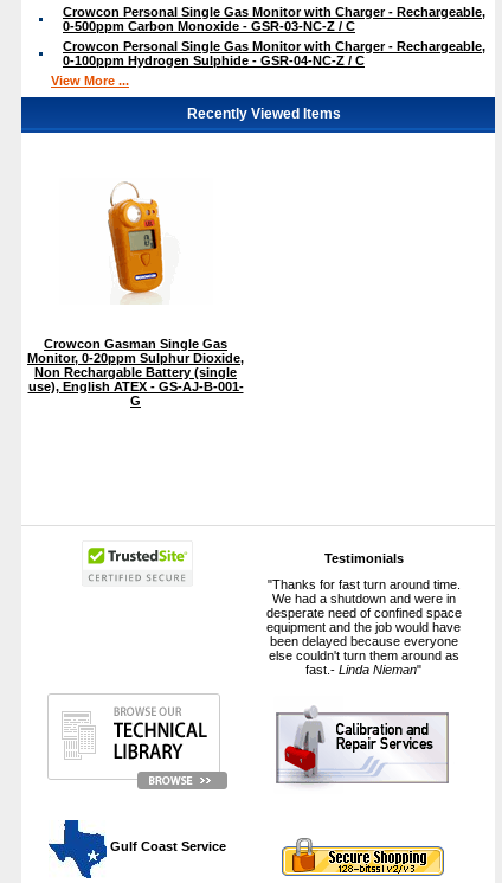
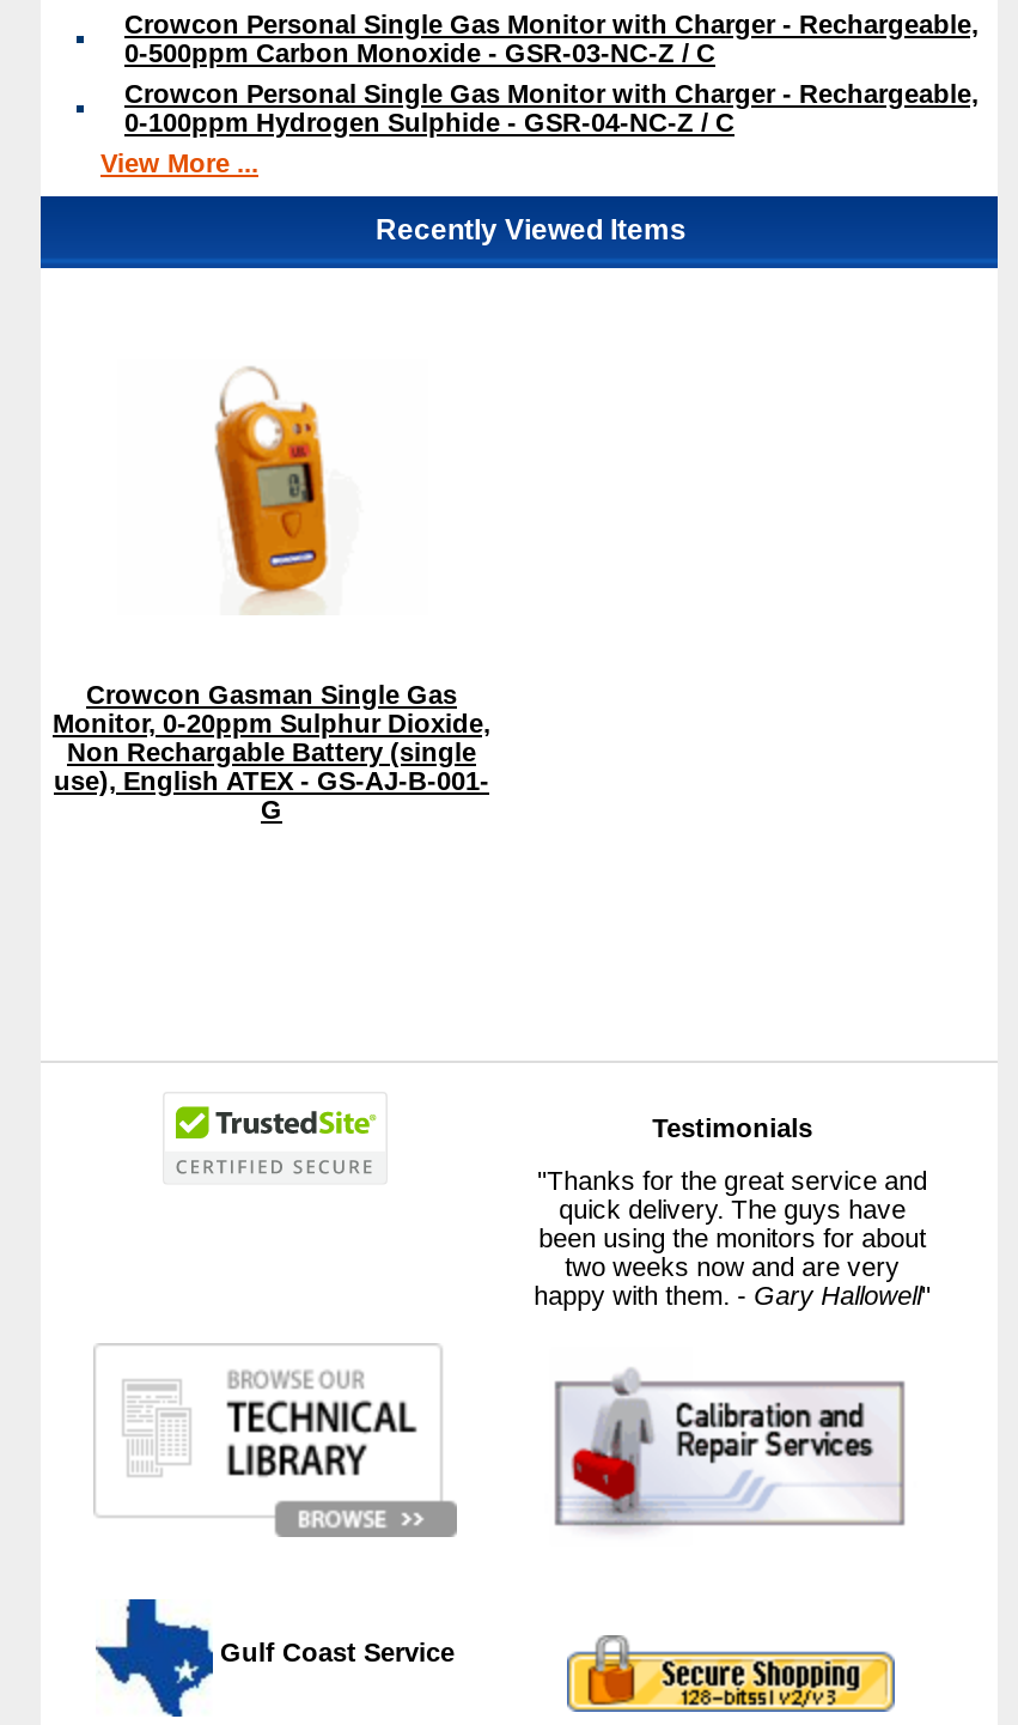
- "Thanks for fast turn around time.
- We had a shutdown and were in
- desperate need of confined space
- equipment and the job would have
- been delayed because everyone
- else couldn't turn them around as
- fast.- Linda Nieman"
+ "Thanks for the great service and
+ quick delivery. The guys have
+ been using the monitors for about
+ two weeks now and are very
+ happy with them. - Gary Hallowell"
